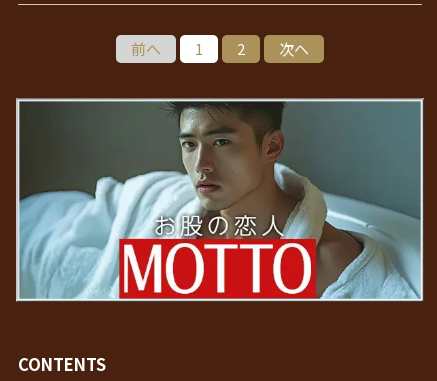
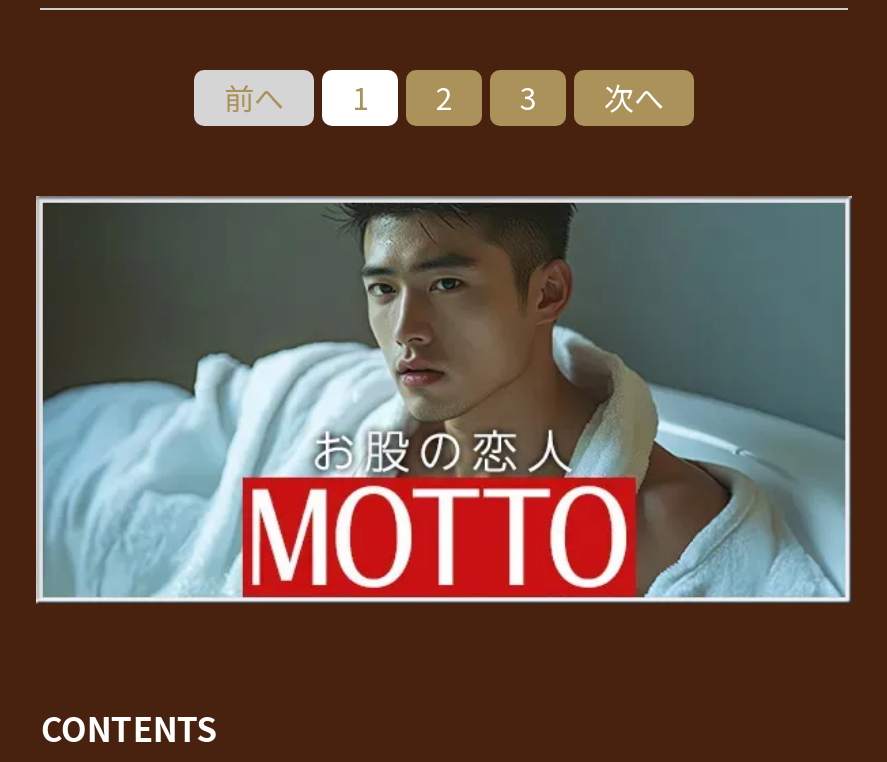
+ 3
